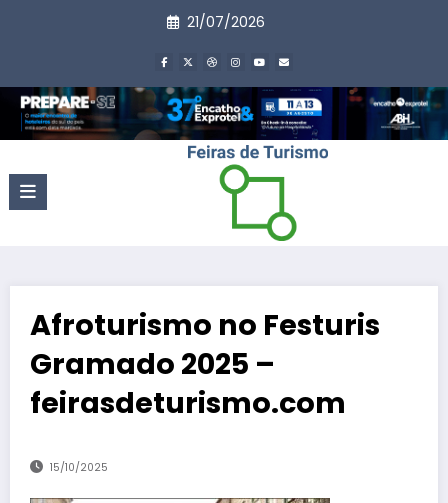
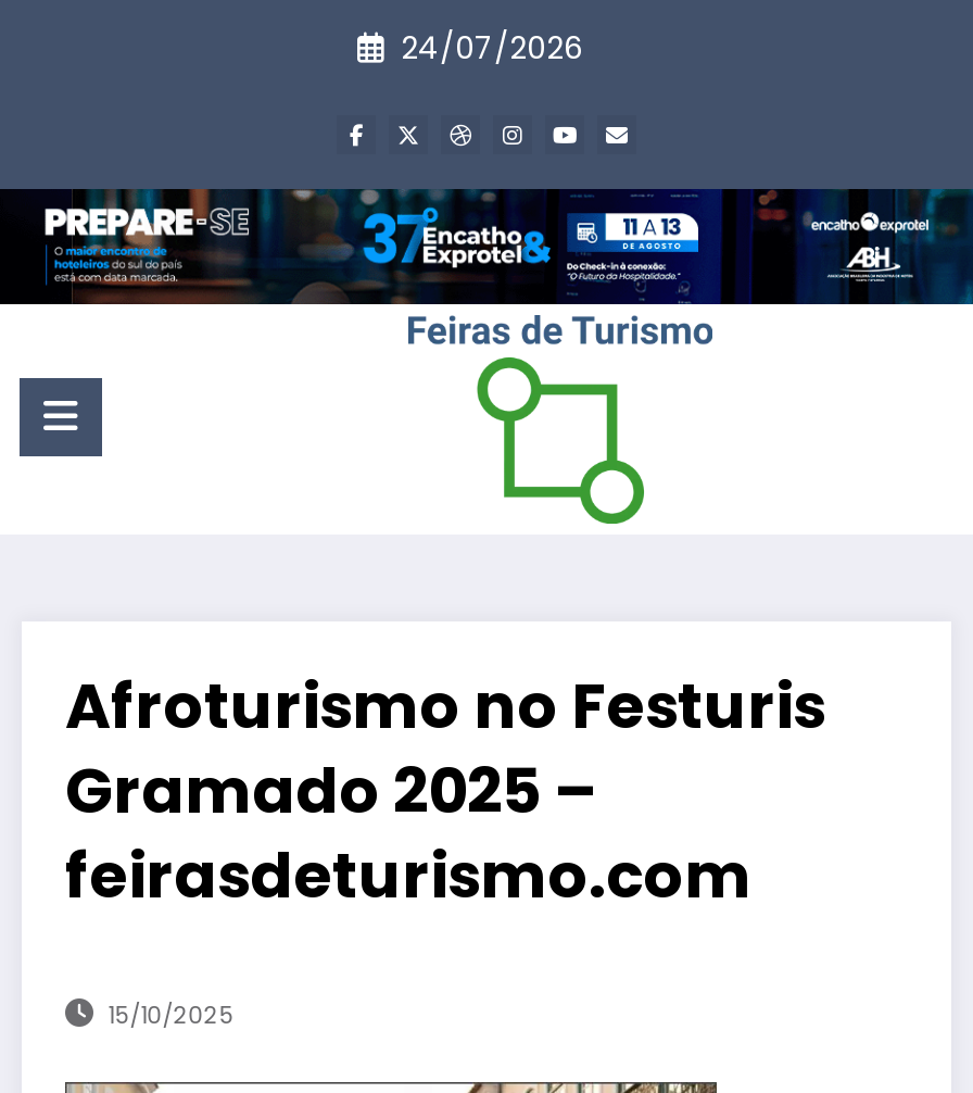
- 21/07/2026
+ 24/07/2026
